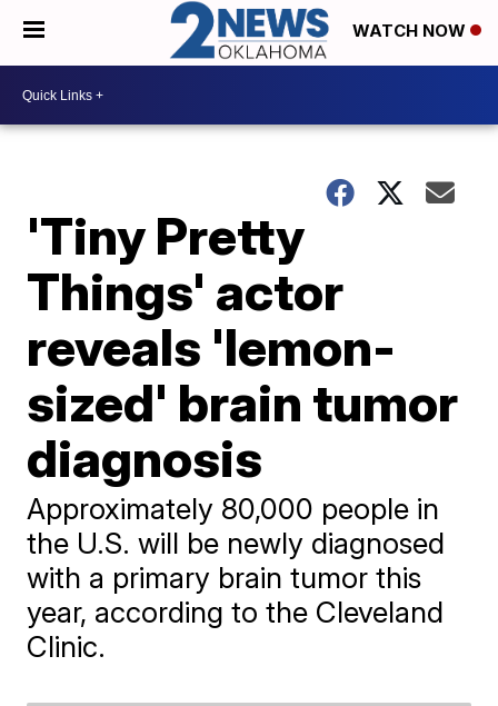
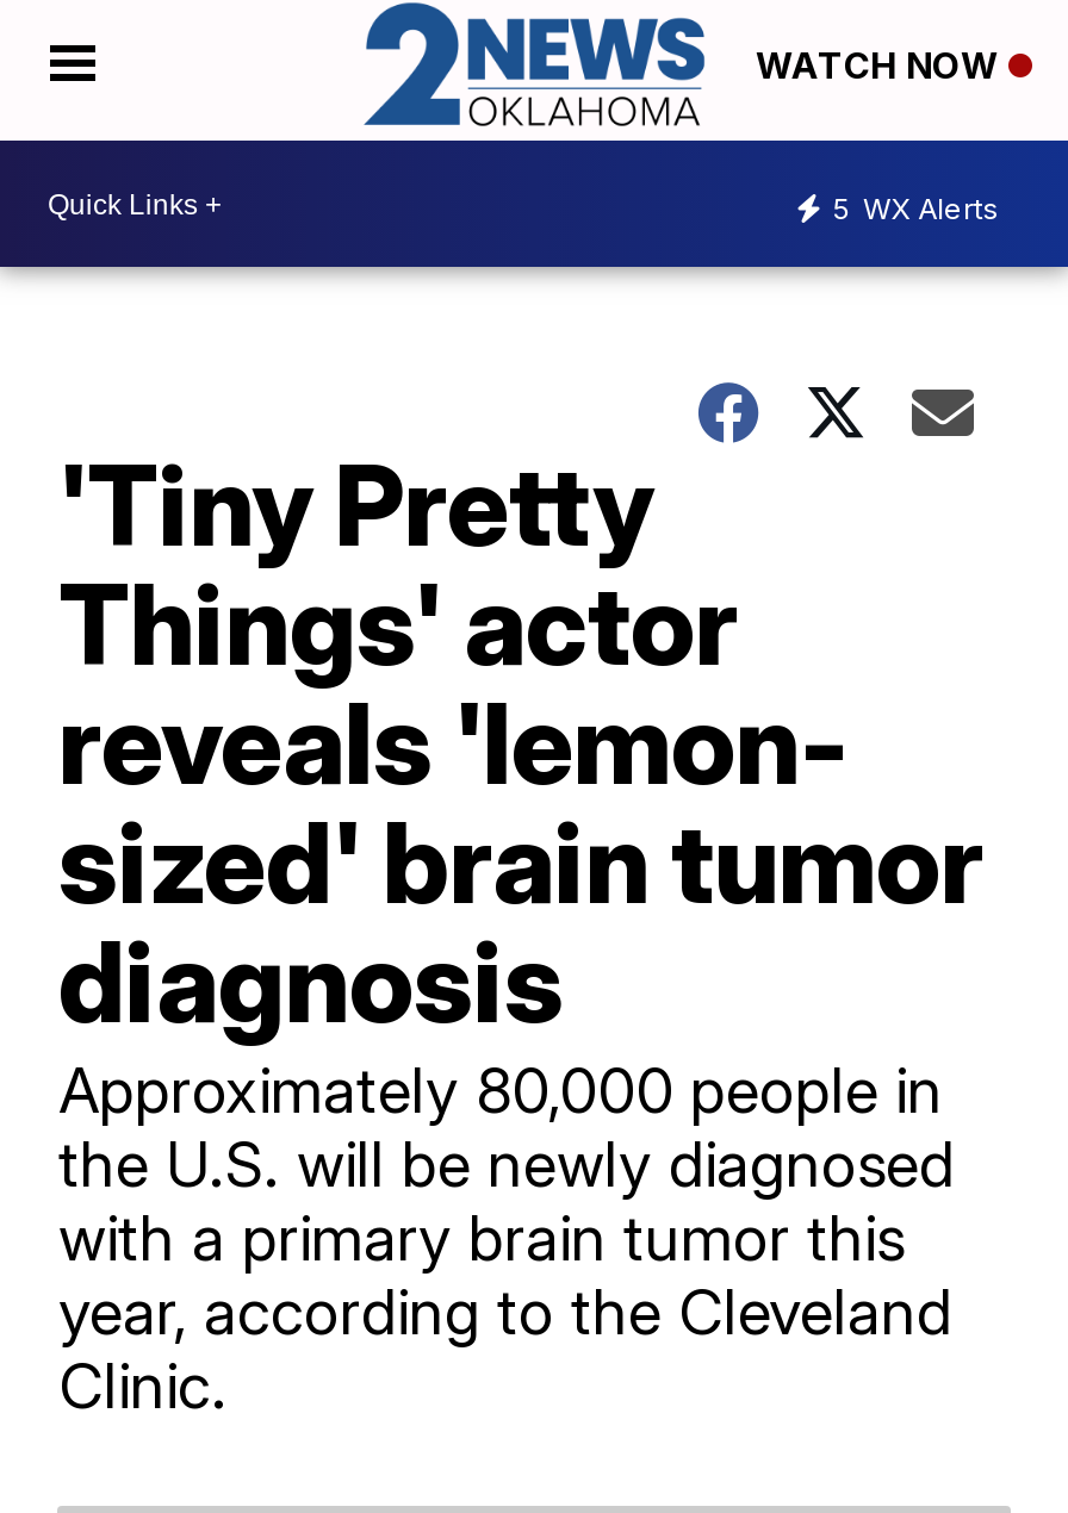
+ 5 WX Alerts
